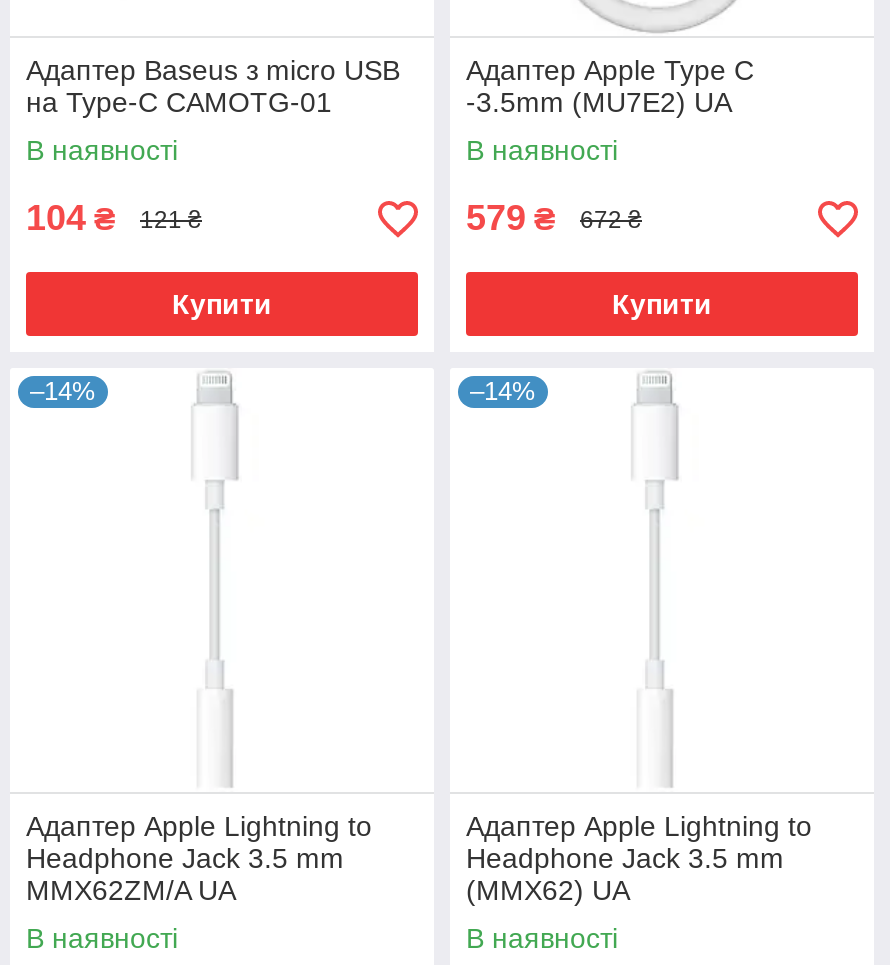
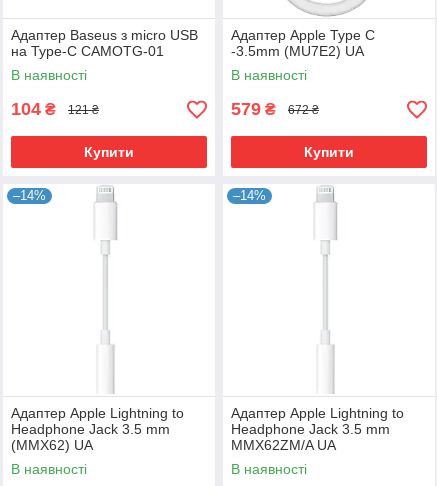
- MMX62ZM/A UA
+ (MMX62) UA

- (MMX62) UA
+ MMX62ZM/A UA
